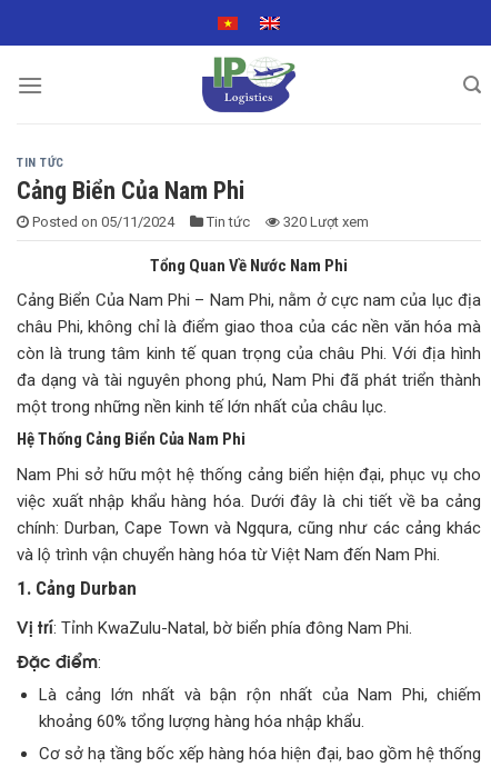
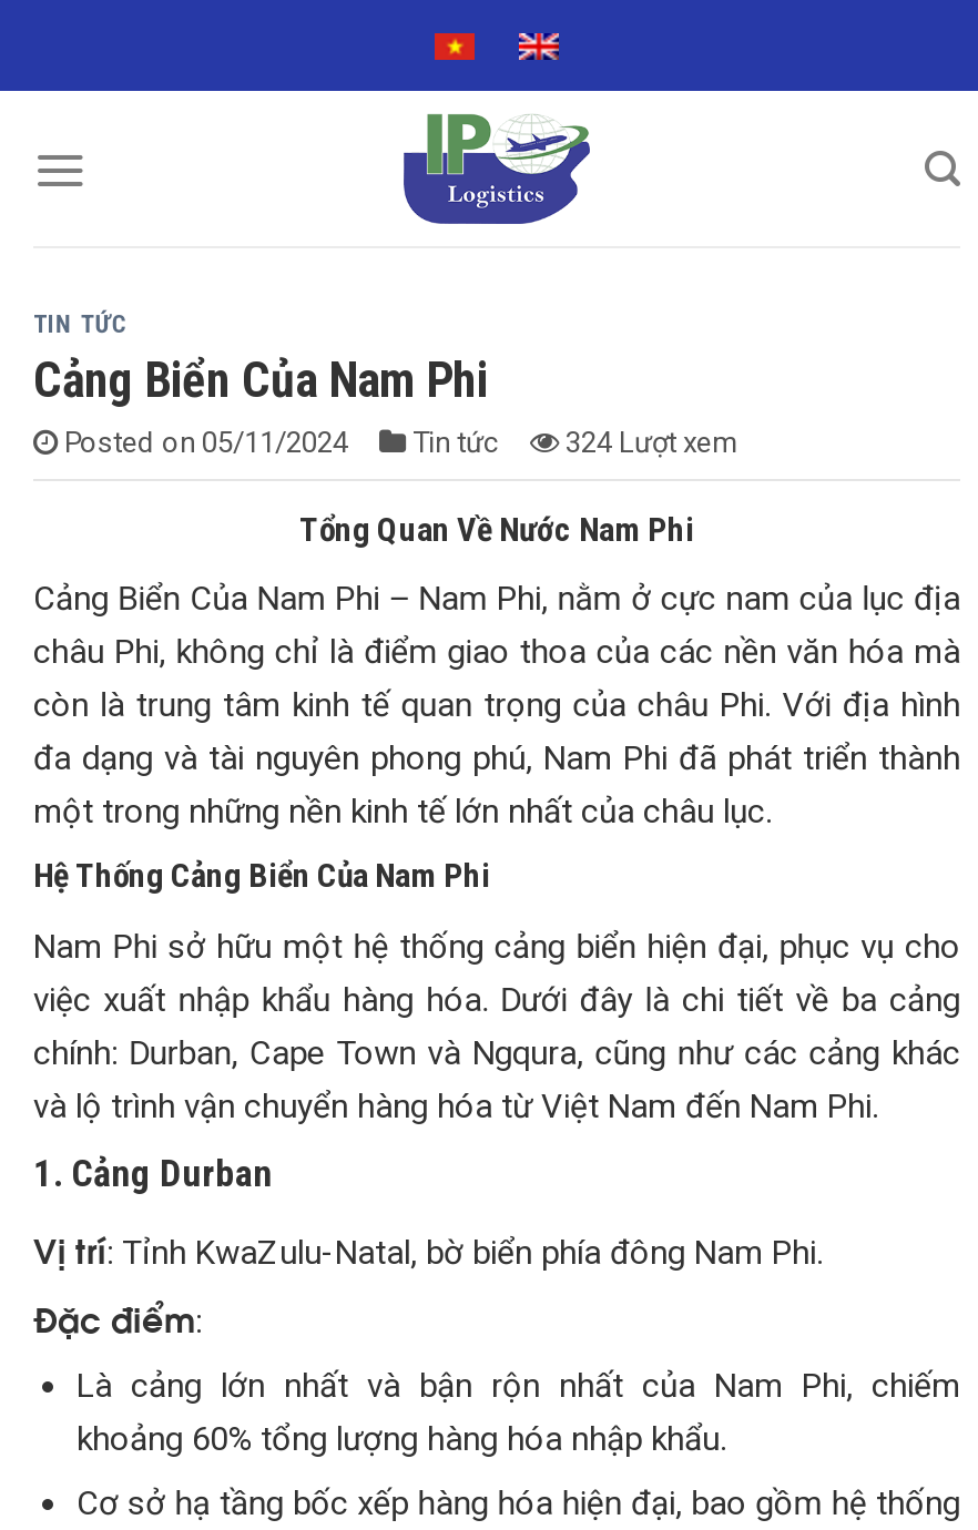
- Posted on 05/11/2024 Tin tức 320 Lượt xem
+ Posted on 05/11/2024 Tin tức 324 Lượt xem
